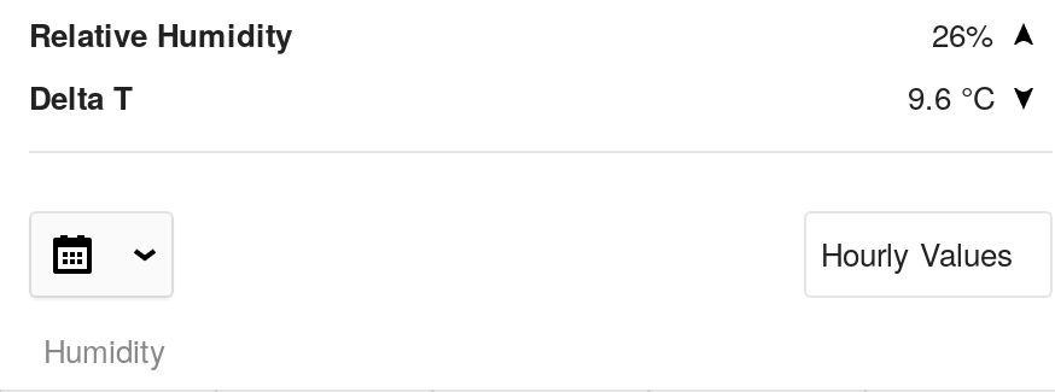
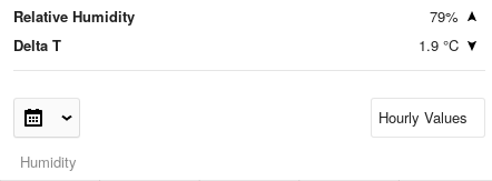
- 26%
+ 79%

- 9.6 °C
+ 1.9 °C
